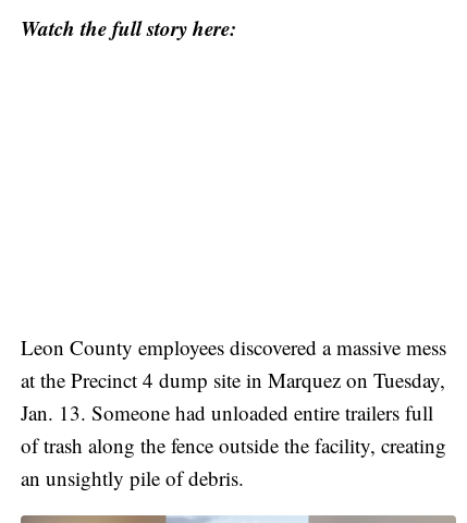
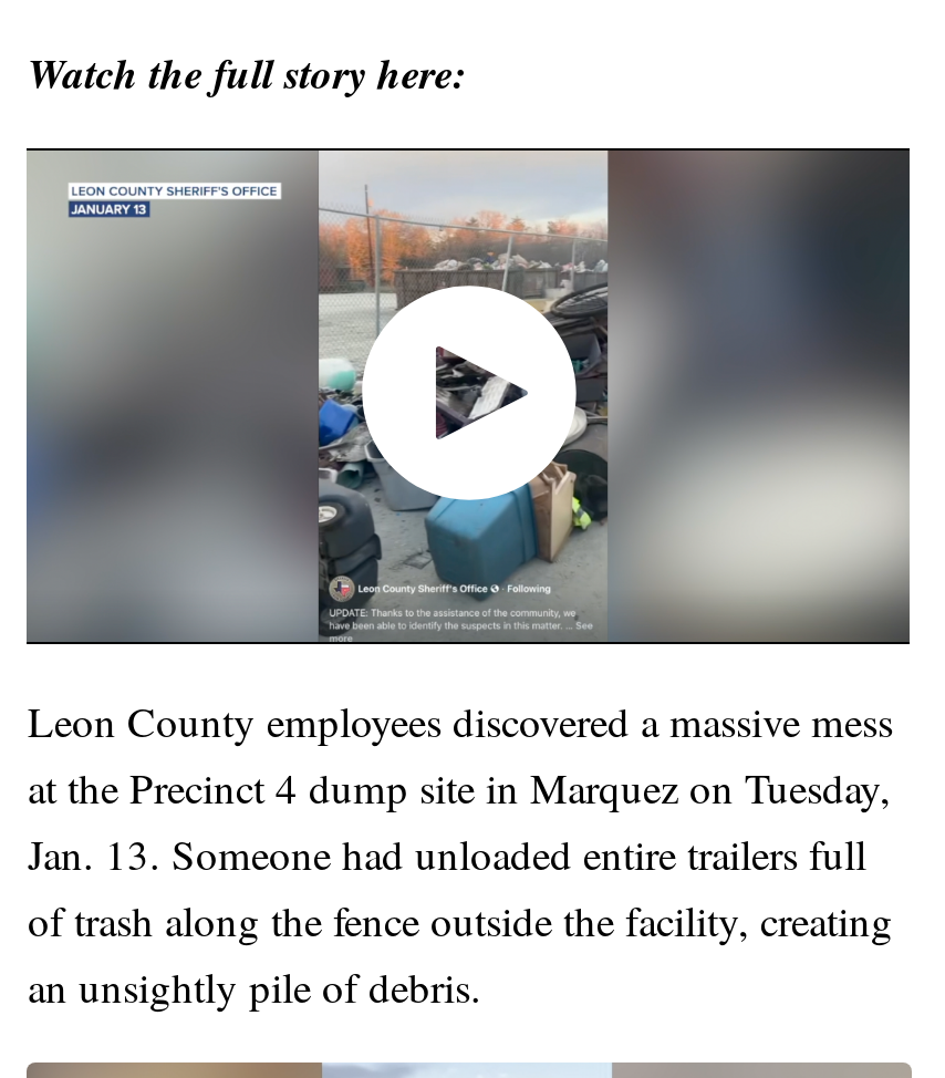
+ [image]
